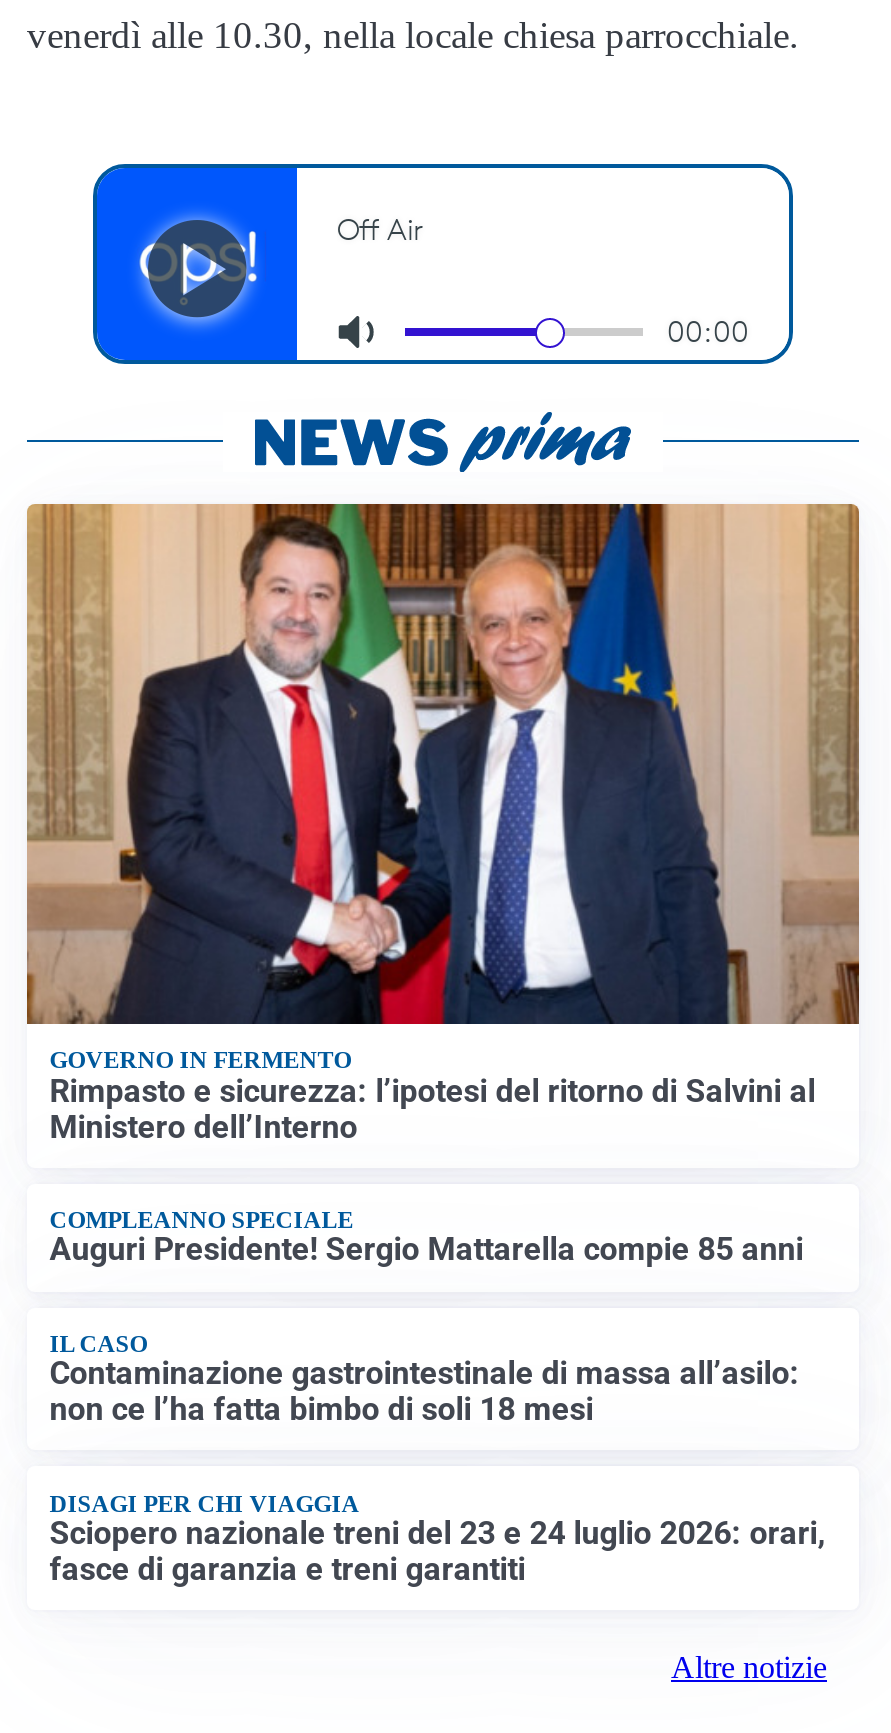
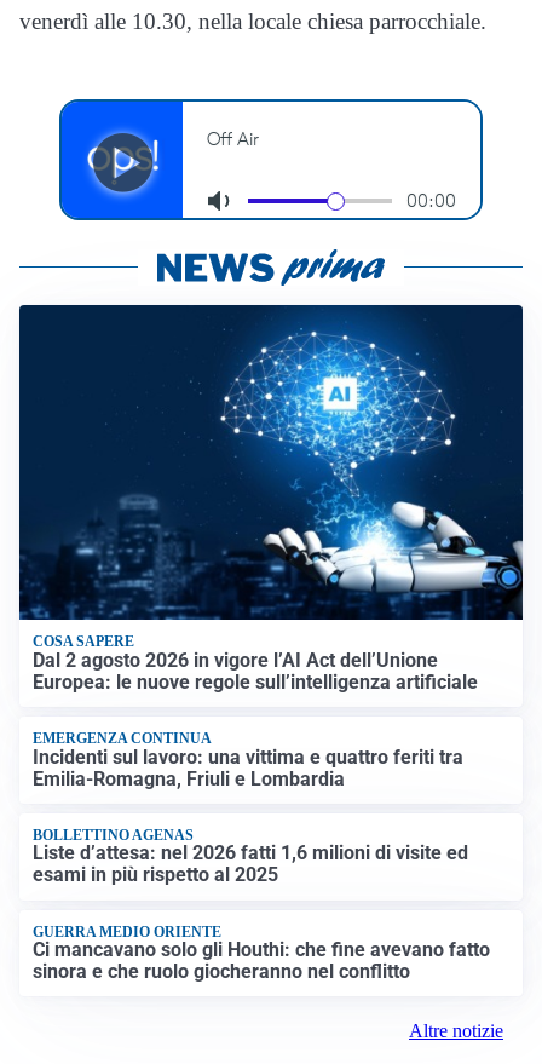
- [image]
- GOVERNO IN FERMENTO
- Rimpasto e sicurezza: l’ipotesi del ritorno di Salvini al
- Ministero dell’Interno
+ [image]
+ COSA SAPERE
+ Dal 2 agosto 2026 in vigore l’AI Act dell’Unione
+ Europea: le nuove regole sull’intelligenza artificiale

- COMPLEANNO SPECIALE
- Auguri Presidente! Sergio Mattarella compie 85 anni
+ EMERGENZA CONTINUA
+ Incidenti sul lavoro: una vittima e quattro feriti tra
+ Emilia-Romagna, Friuli e Lombardia

- IL CASO
- Contaminazione gastrointestinale di massa all’asilo:
- non ce l’ha fatta bimbo di soli 18 mesi
+ BOLLETTINO AGENAS
+ Liste d’attesa: nel 2026 fatti 1,6 milioni di visite ed
+ esami in più rispetto al 2025

- DISAGI PER CHI VIAGGIA
- Sciopero nazionale treni del 23 e 24 luglio 2026: orari,
- fasce di garanzia e treni garantiti
+ GUERRA MEDIO ORIENTE
+ Ci mancavano solo gli Houthi: che fine avevano fatto
+ sinora e che ruolo giocheranno nel conflitto
